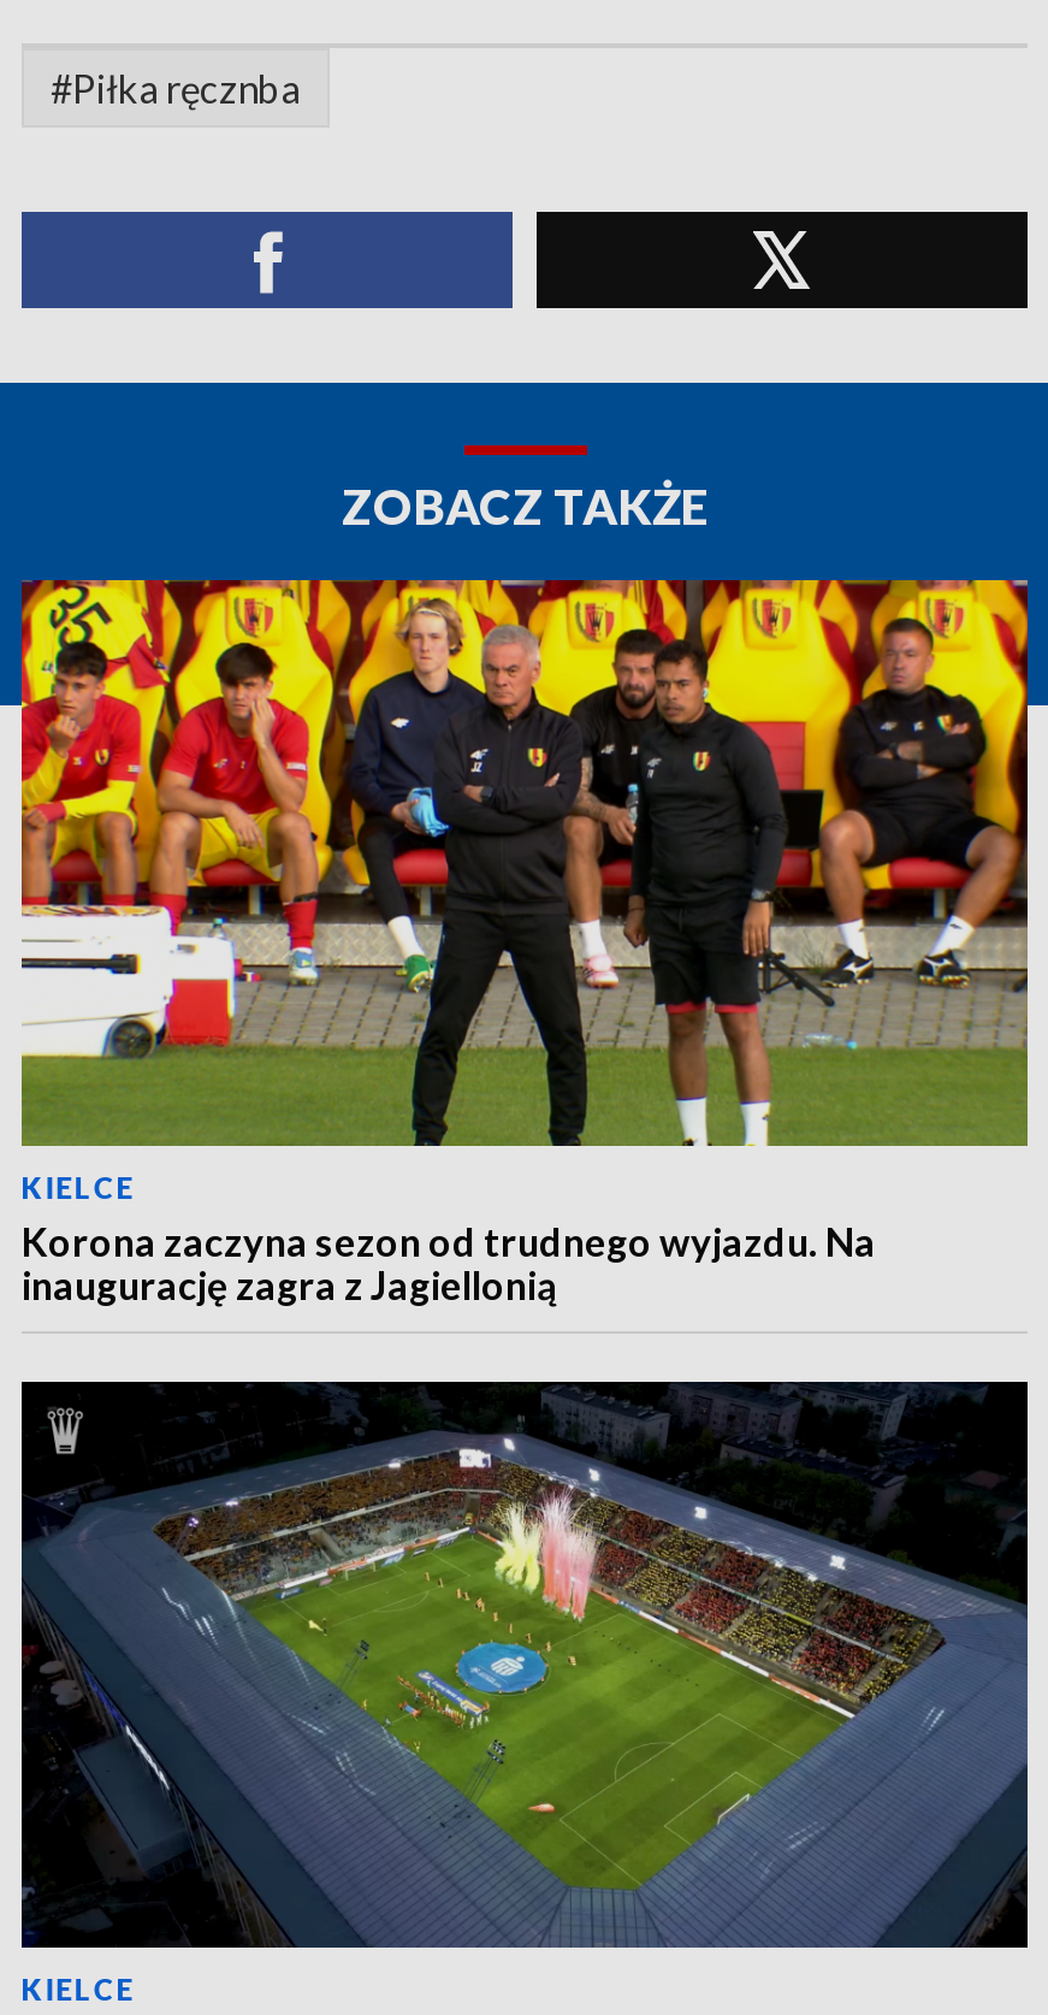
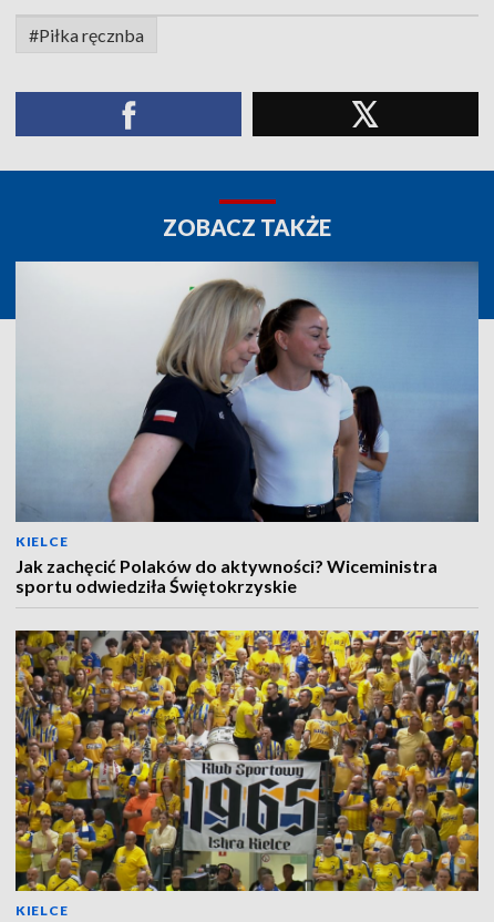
- [image]
- Korona zaczyna sezon od trudnego wyjazdu. Na
- inaugurację zagra z Jagiellonią
+ [image]
+ Jak zachęcić Polaków do aktywności? Wiceministra
+ sportu odwiedziła Świętokrzyskie

- [image]
+ [image]
